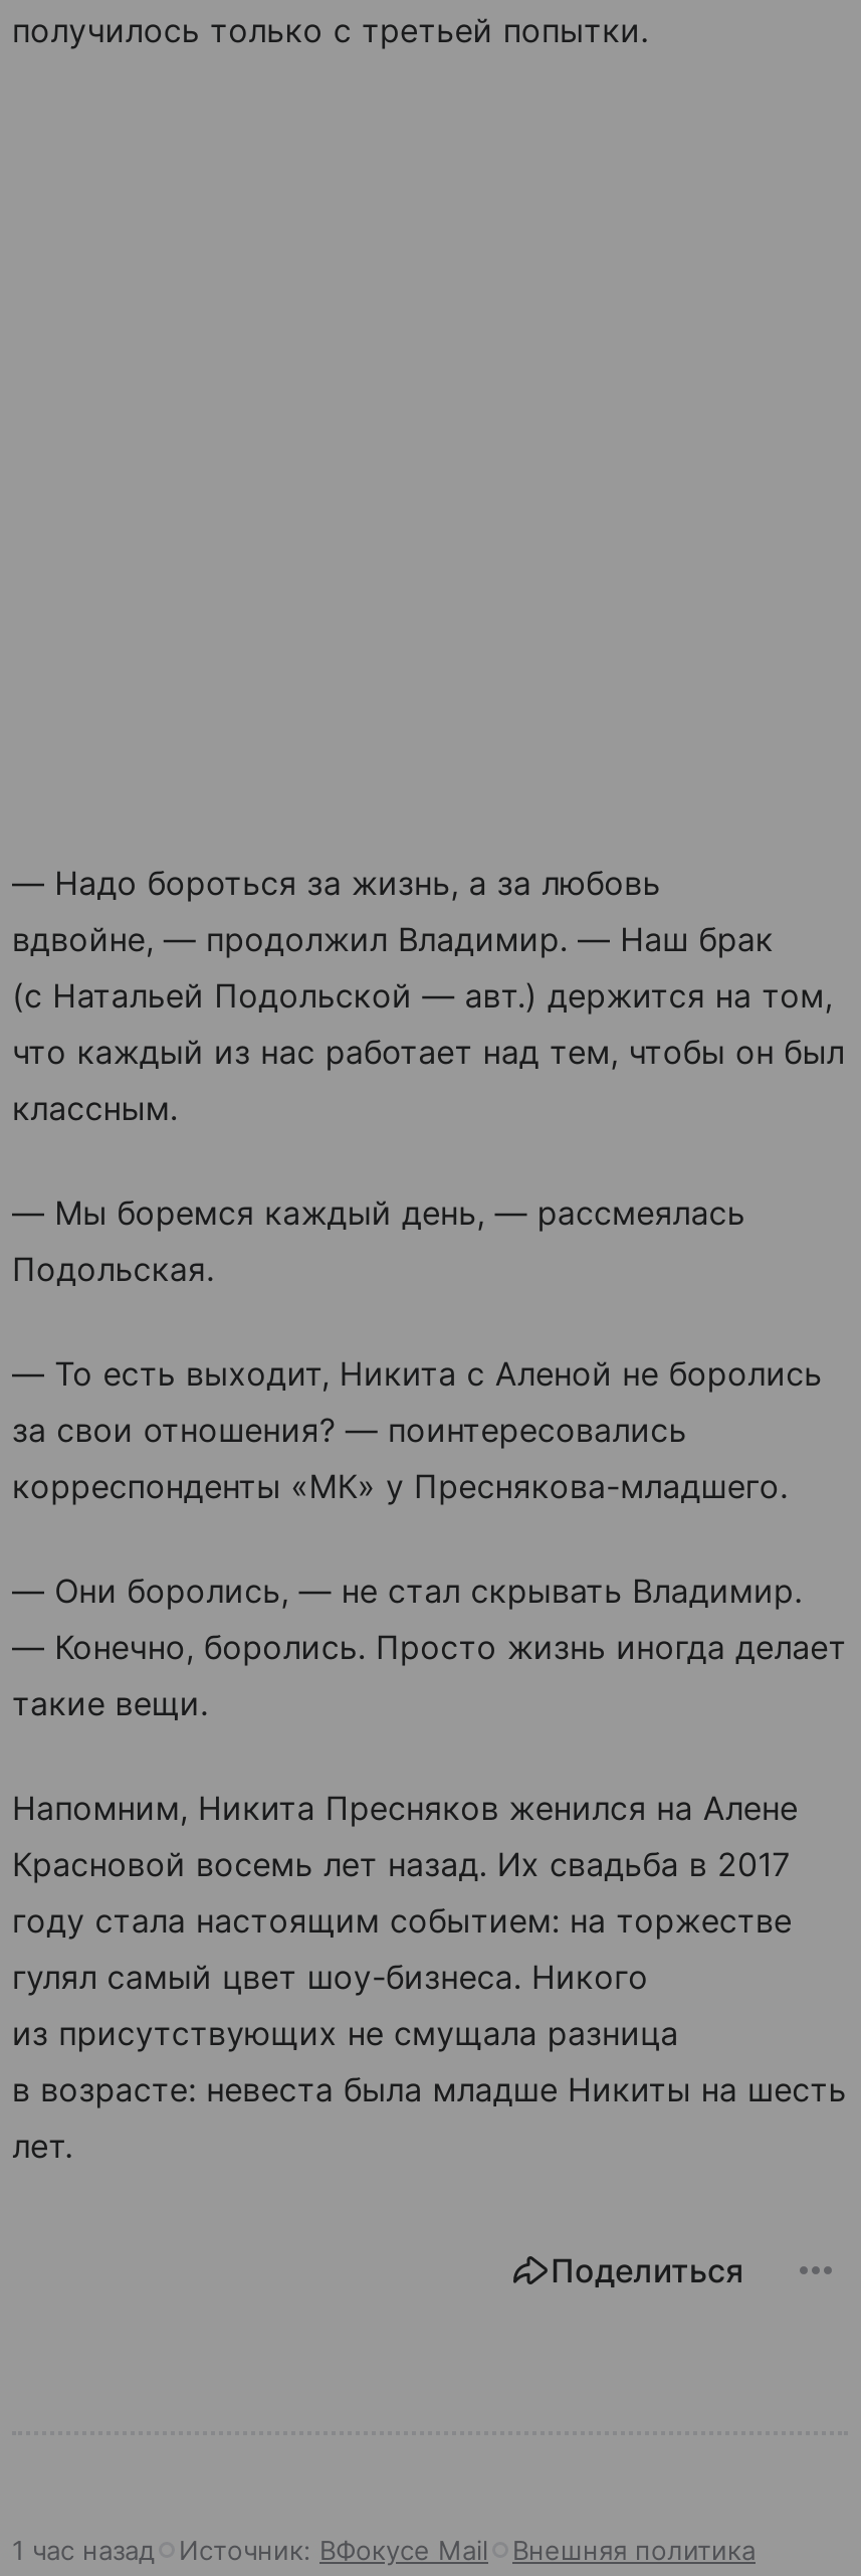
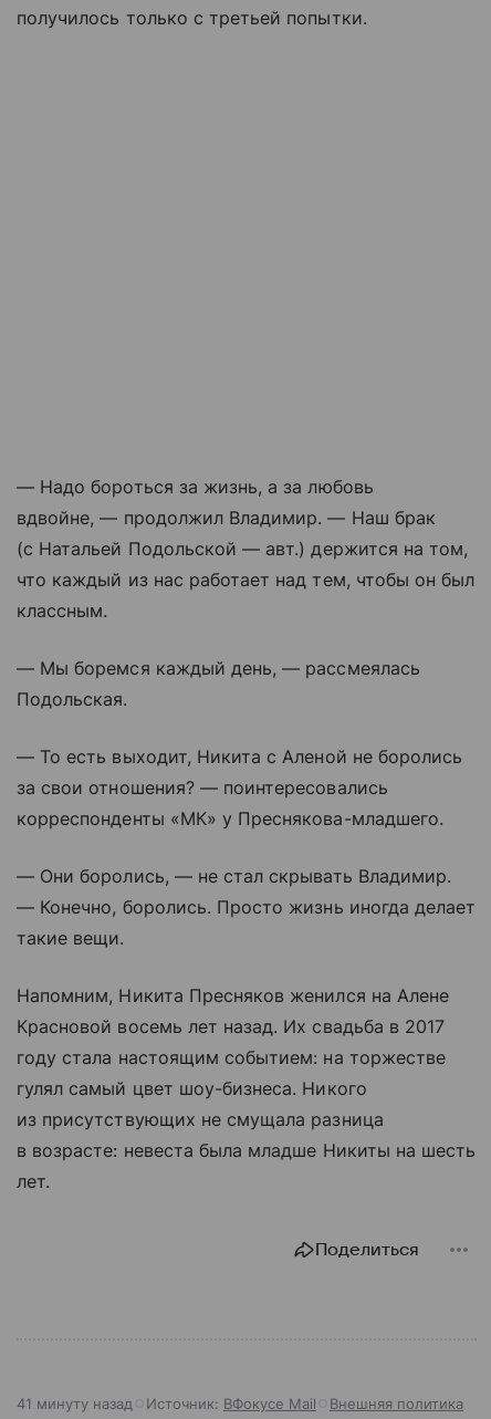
- 1 час назад Источник: ВФокусе Mail Внешняя политика
+ 41 минуту назад Источник: ВФокусе Mail Внешняя политика
